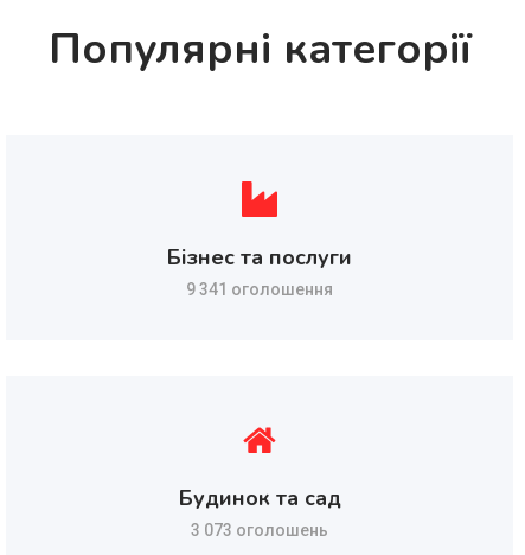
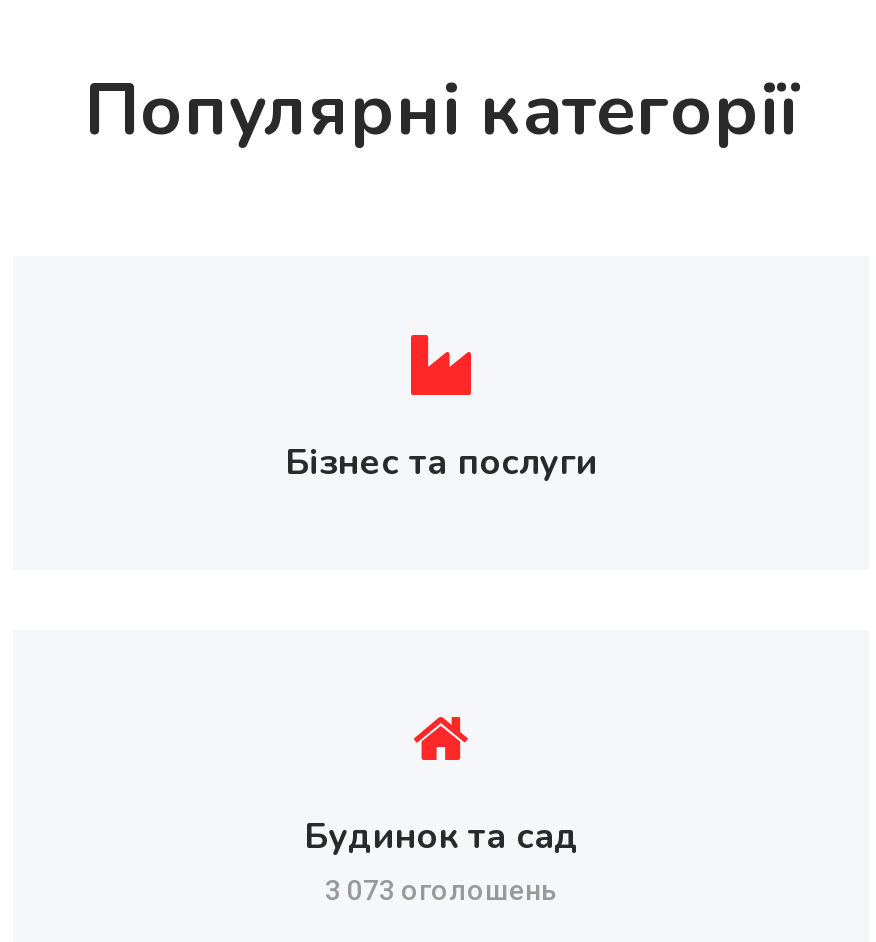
- 9 341 оголошення
